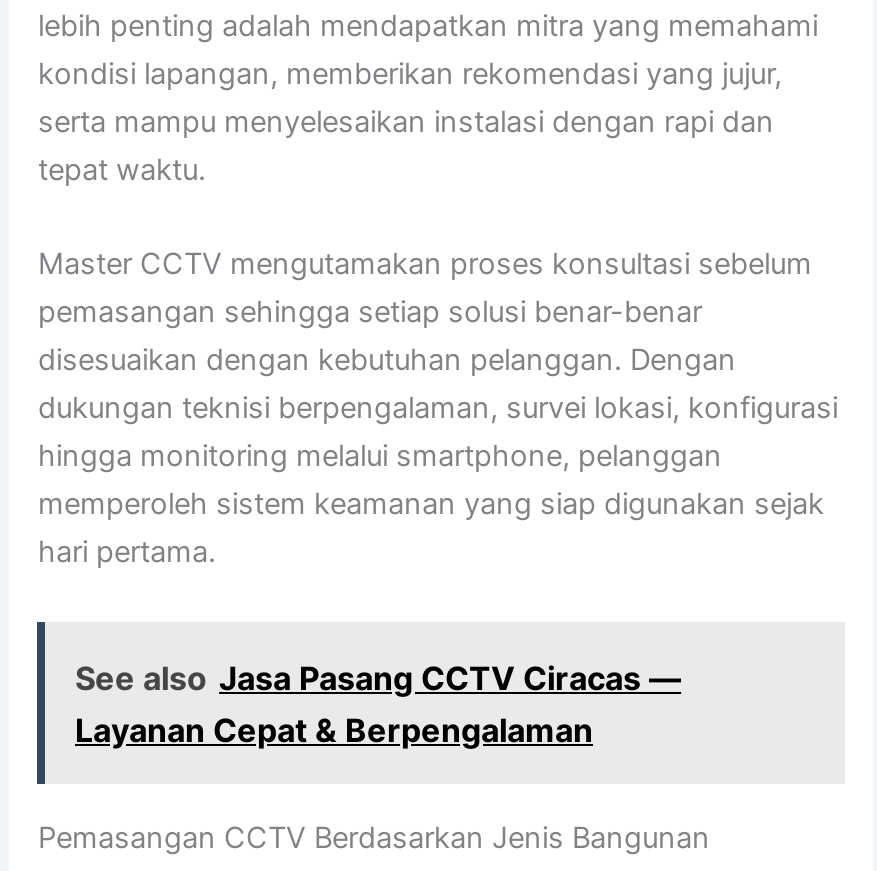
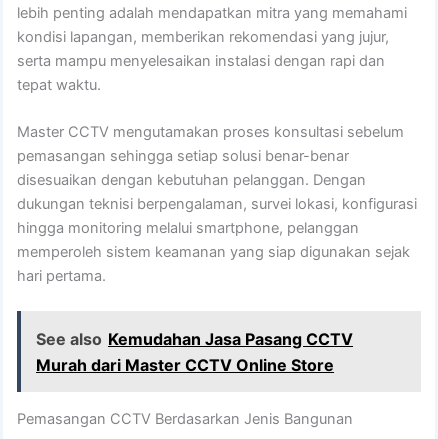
- See also Jasa Pasang CCTV Ciracas —
- Layanan Cepat & Berpengalaman
+ See also Kemudahan Jasa Pasang CCTV
+ Murah dari Master CCTV Online Store
